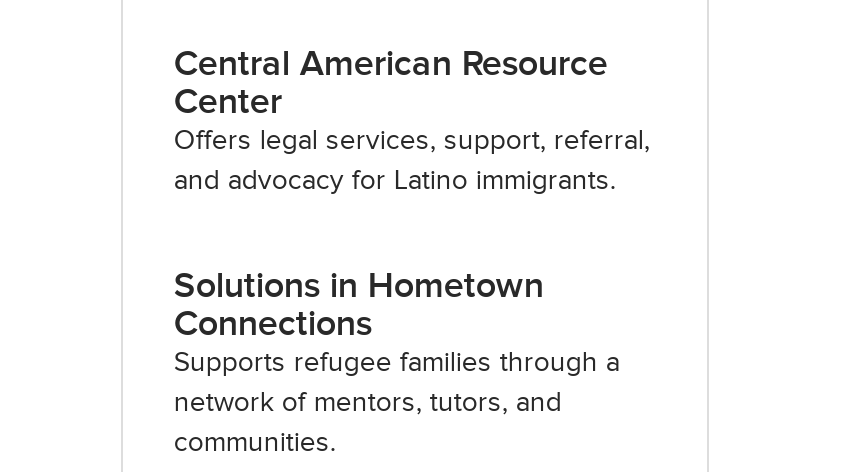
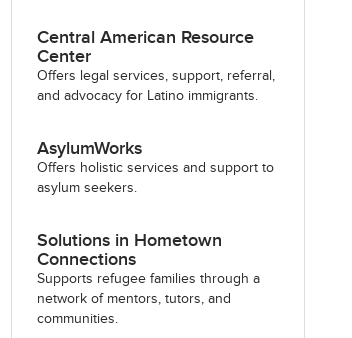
+ AsylumWorks
+ Offers holistic services and support to
+ asylum seekers.
